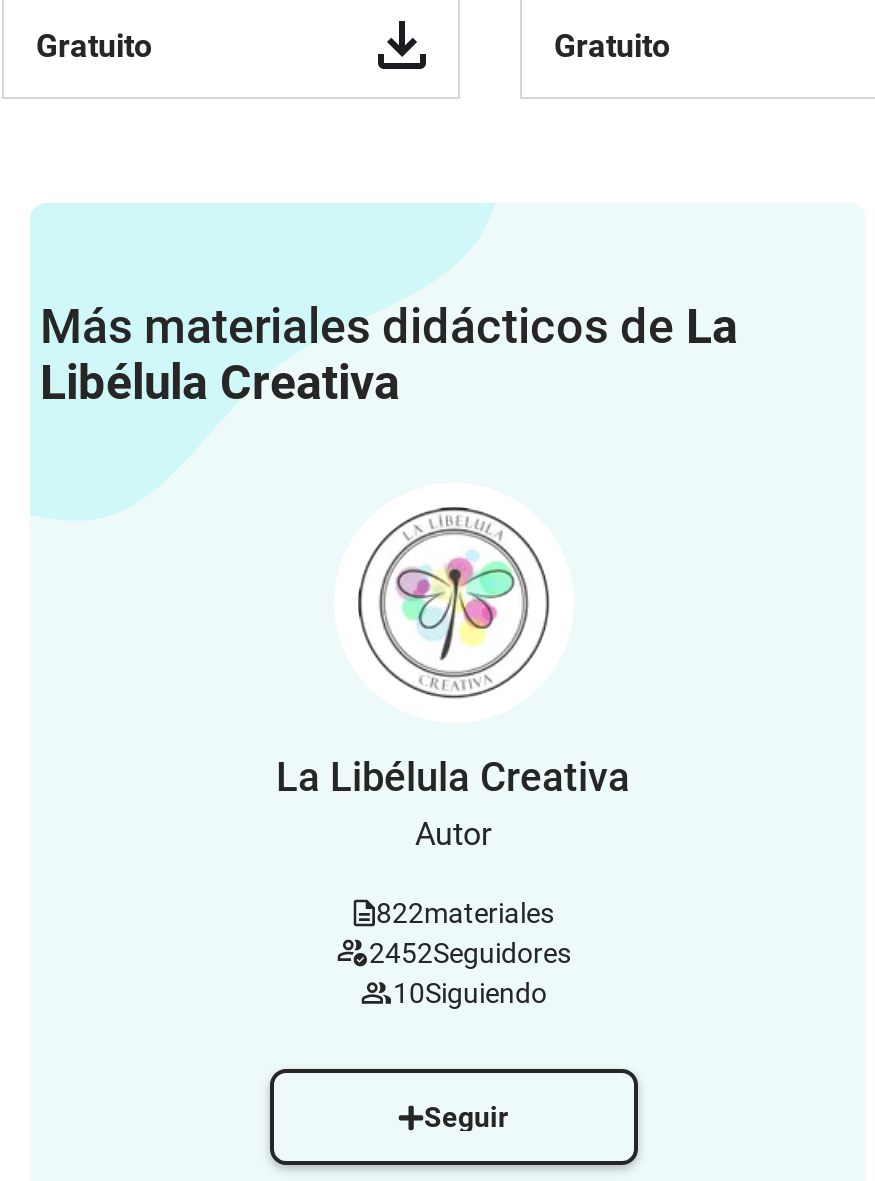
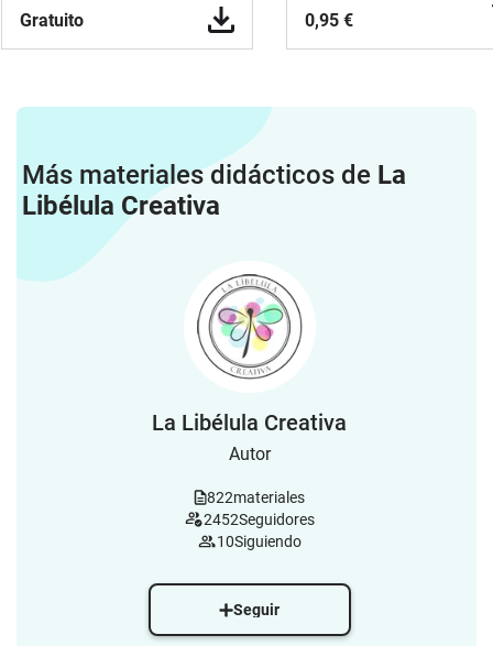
- Gratuito
+ 0,95 €
